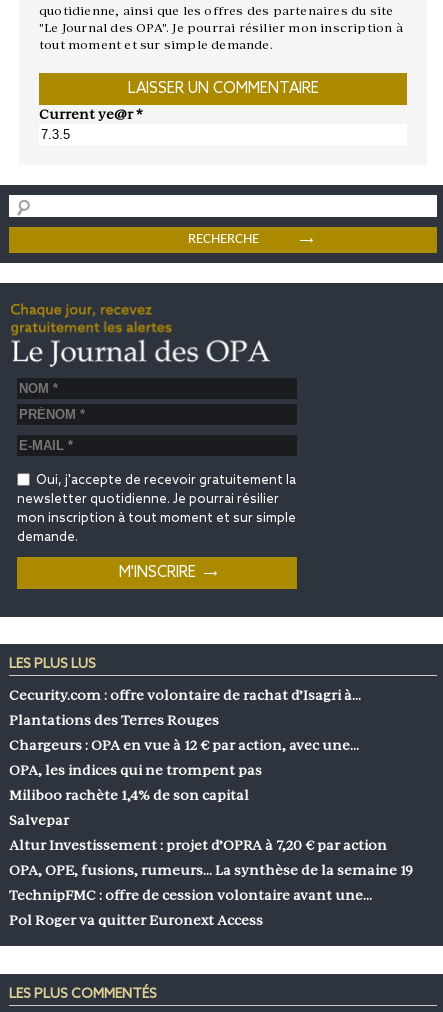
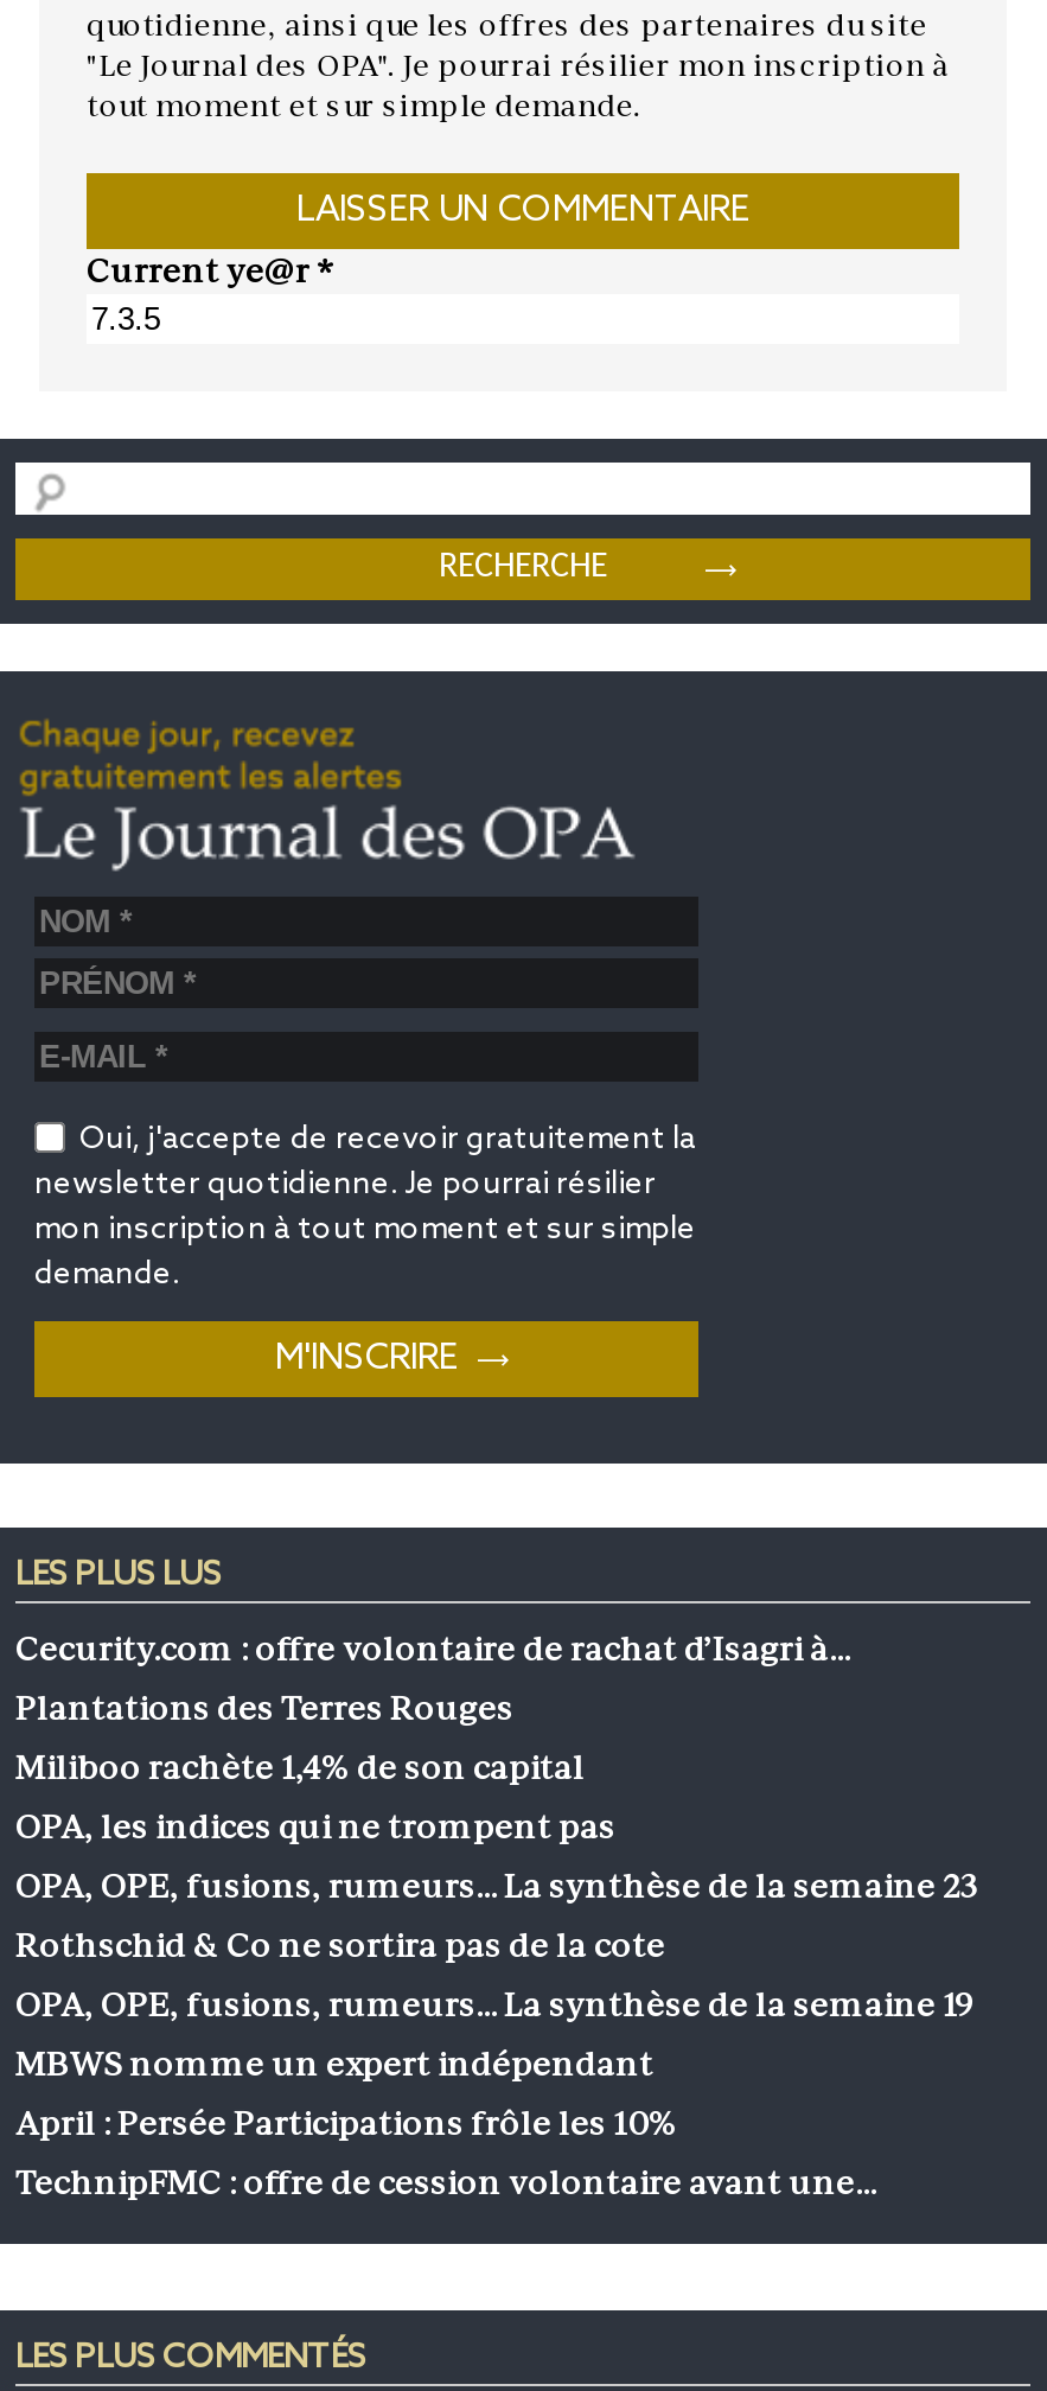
- Chargeurs : OPA en vue à 12 € par action, avec une…

moved up: Miliboo rachète 1,4% de son capital

- Salvepar
- Altur Investissement : projet d’OPRA à 7,20 € par action
+ OPA, OPE, fusions, rumeurs… La synthèse de la semaine 23
+ Rothschid & Co ne sortira pas de la cote

moved up: OPA, OPE, fusions, rumeurs… La synthèse de la semaine 19

+ MBWS nomme un expert indépendant
+ April : Persée Participations frôle les 10%

moved down: TechnipFMC : offre de cession volontaire avant une…

- Pol Roger va quitter Euronext Access
